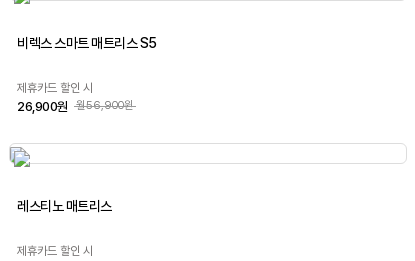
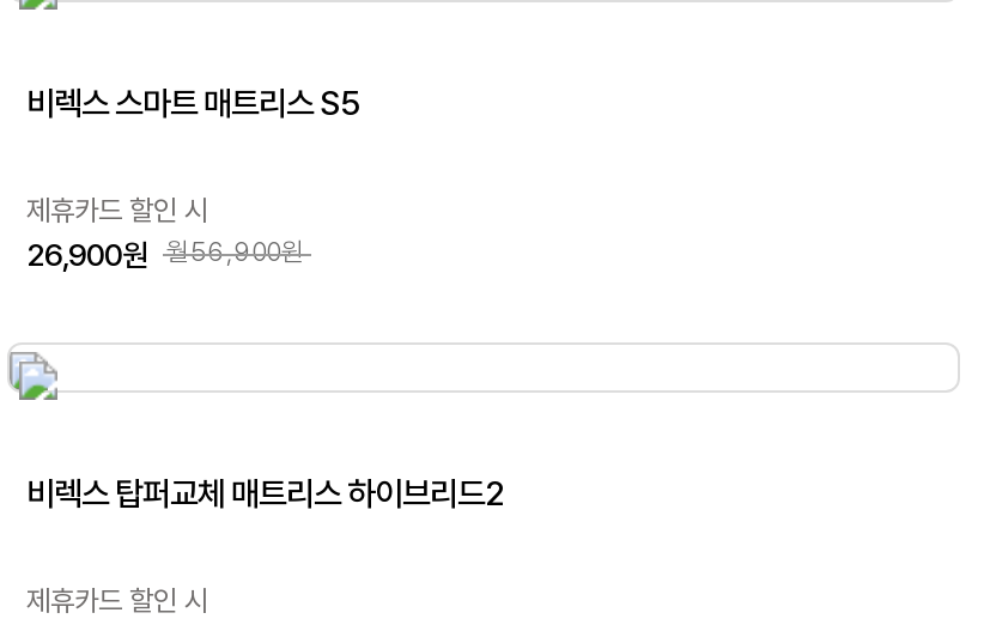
- 레스티노 매트리스
+ 비렉스 탑퍼교체 매트리스 하이브리드2
